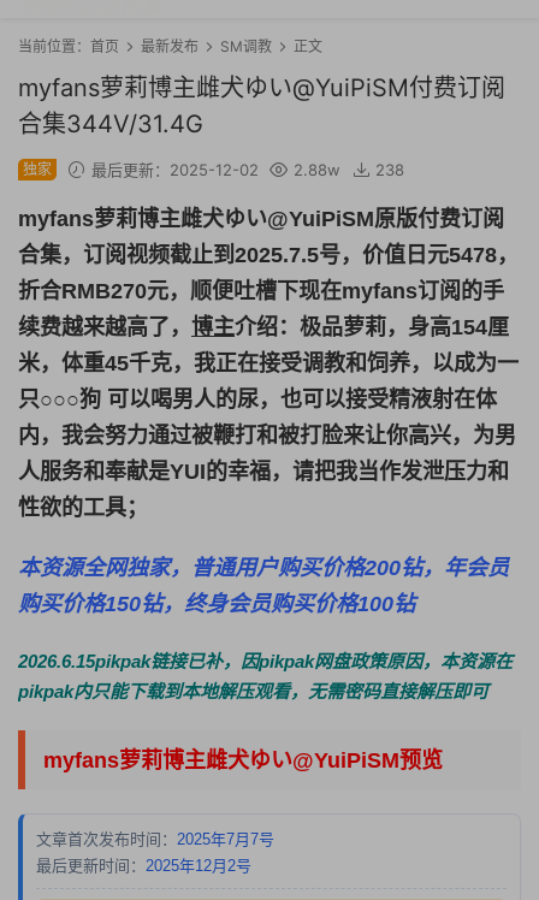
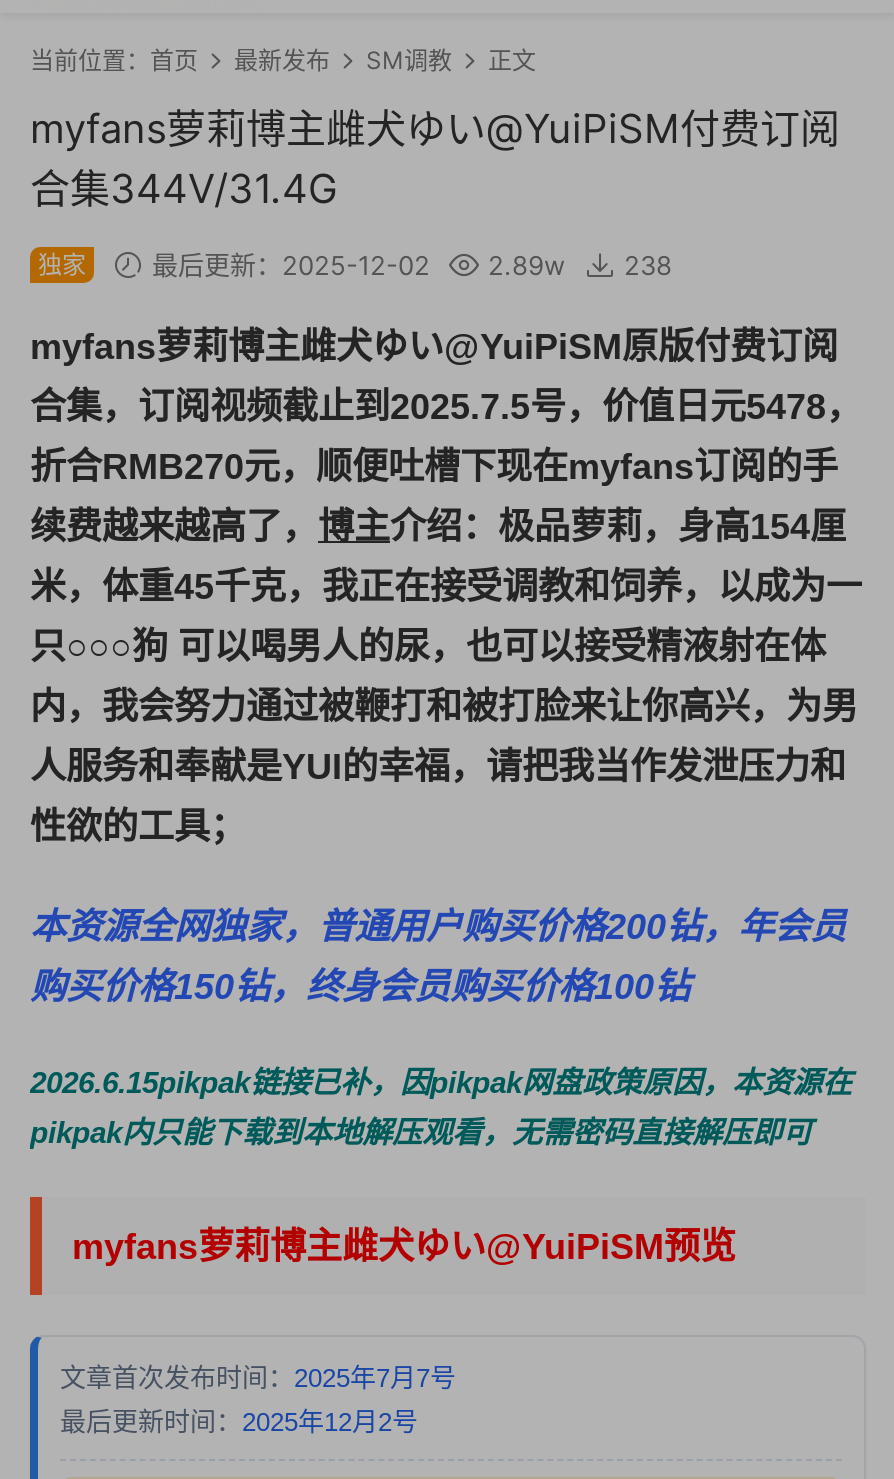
- 最后更新：2025-12-02 2.88w 238
+ 最后更新：2025-12-02 2.89w 238
